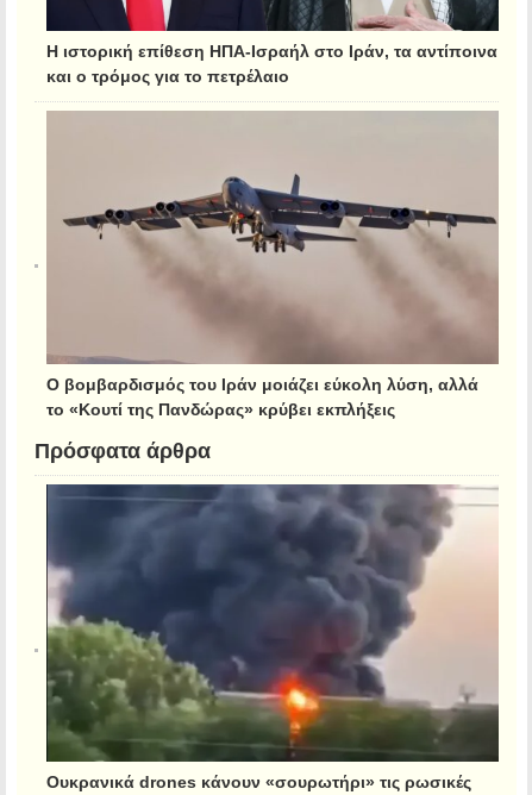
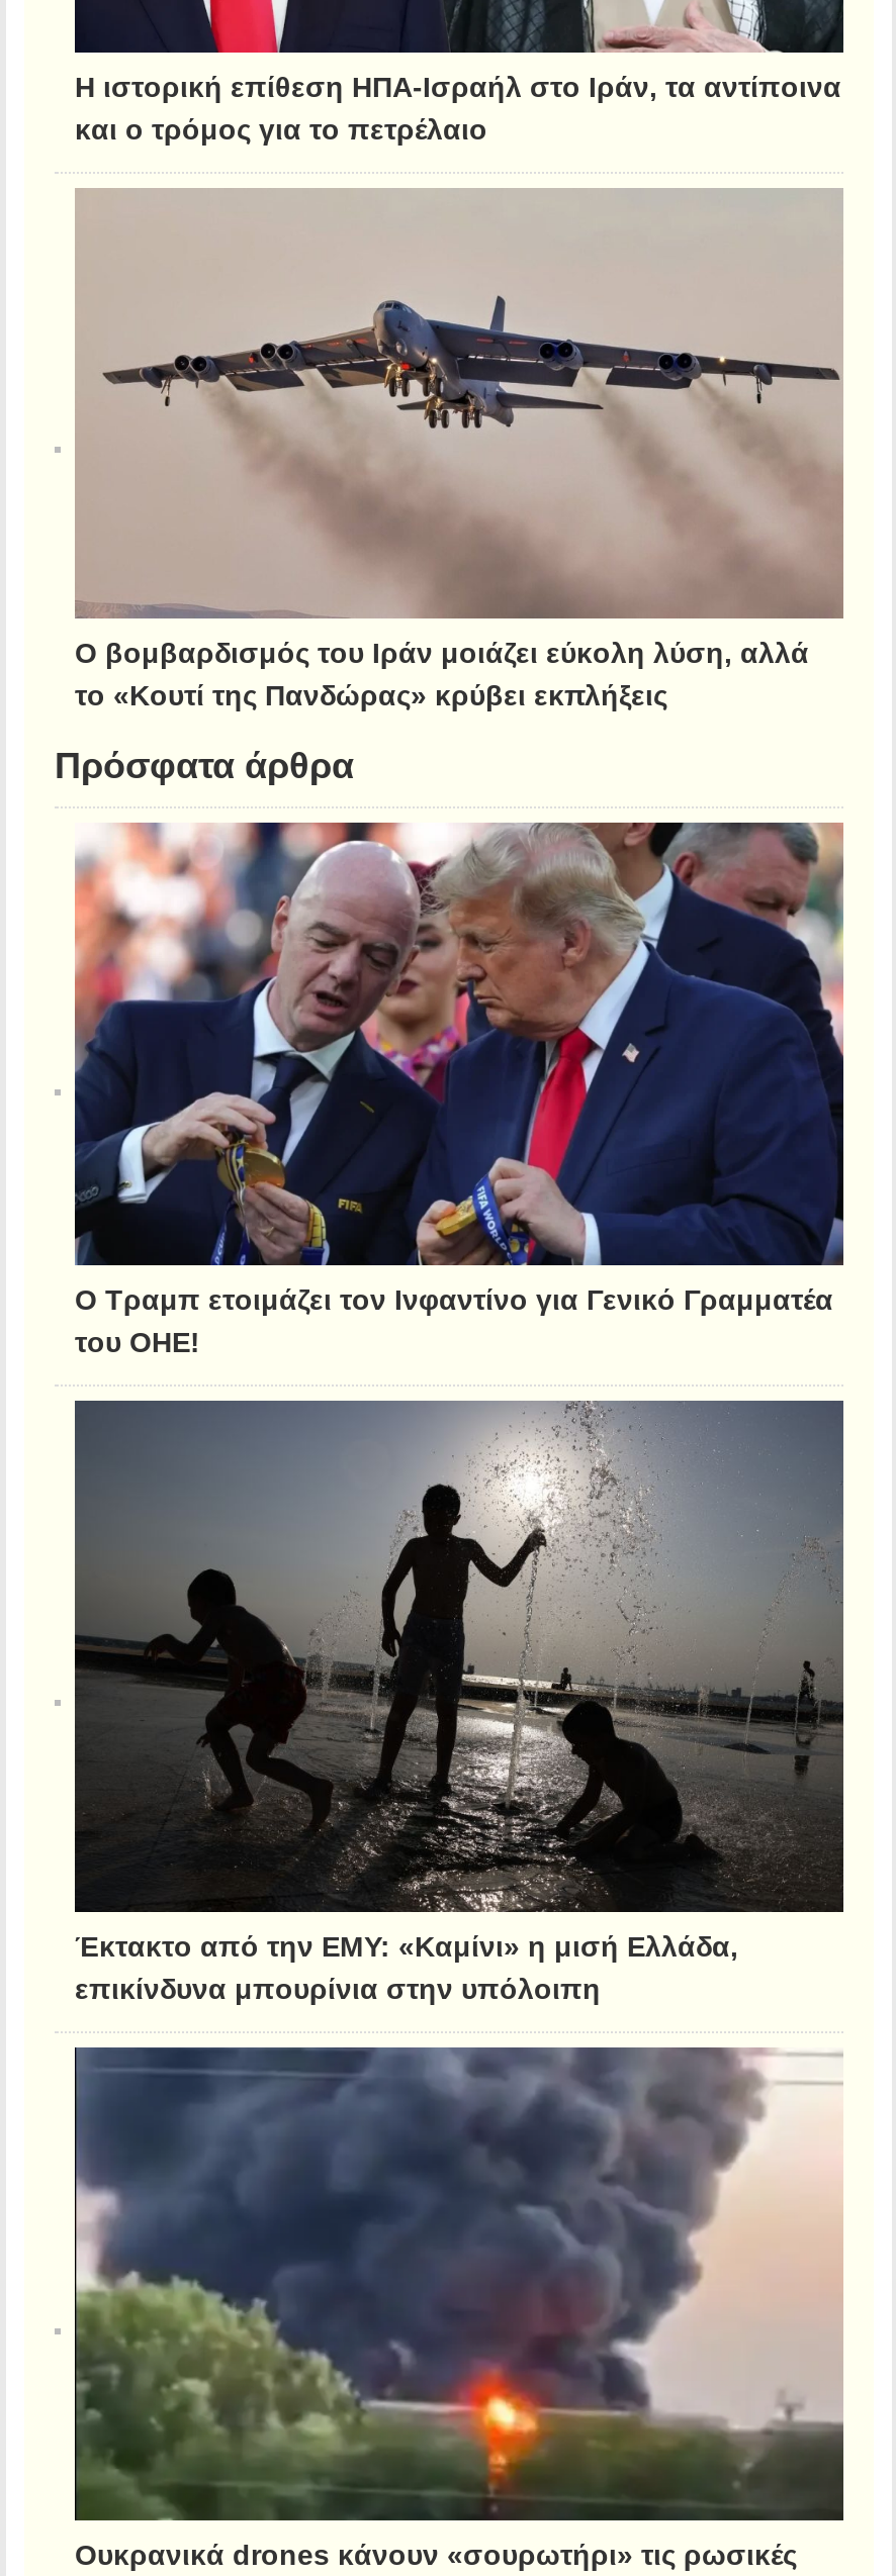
+ [image]
+ Ο Τραμπ ετοιμάζει τον Ινφαντίνο για Γενικό Γραμματέα
+ του ΟΗΕ!

+ [image]
+ Έκτακτο από την ΕΜΥ: «Καμίνι» η μισή Ελλάδα,
+ επικίνδυνα μπουρίνια στην υπόλοιπη
